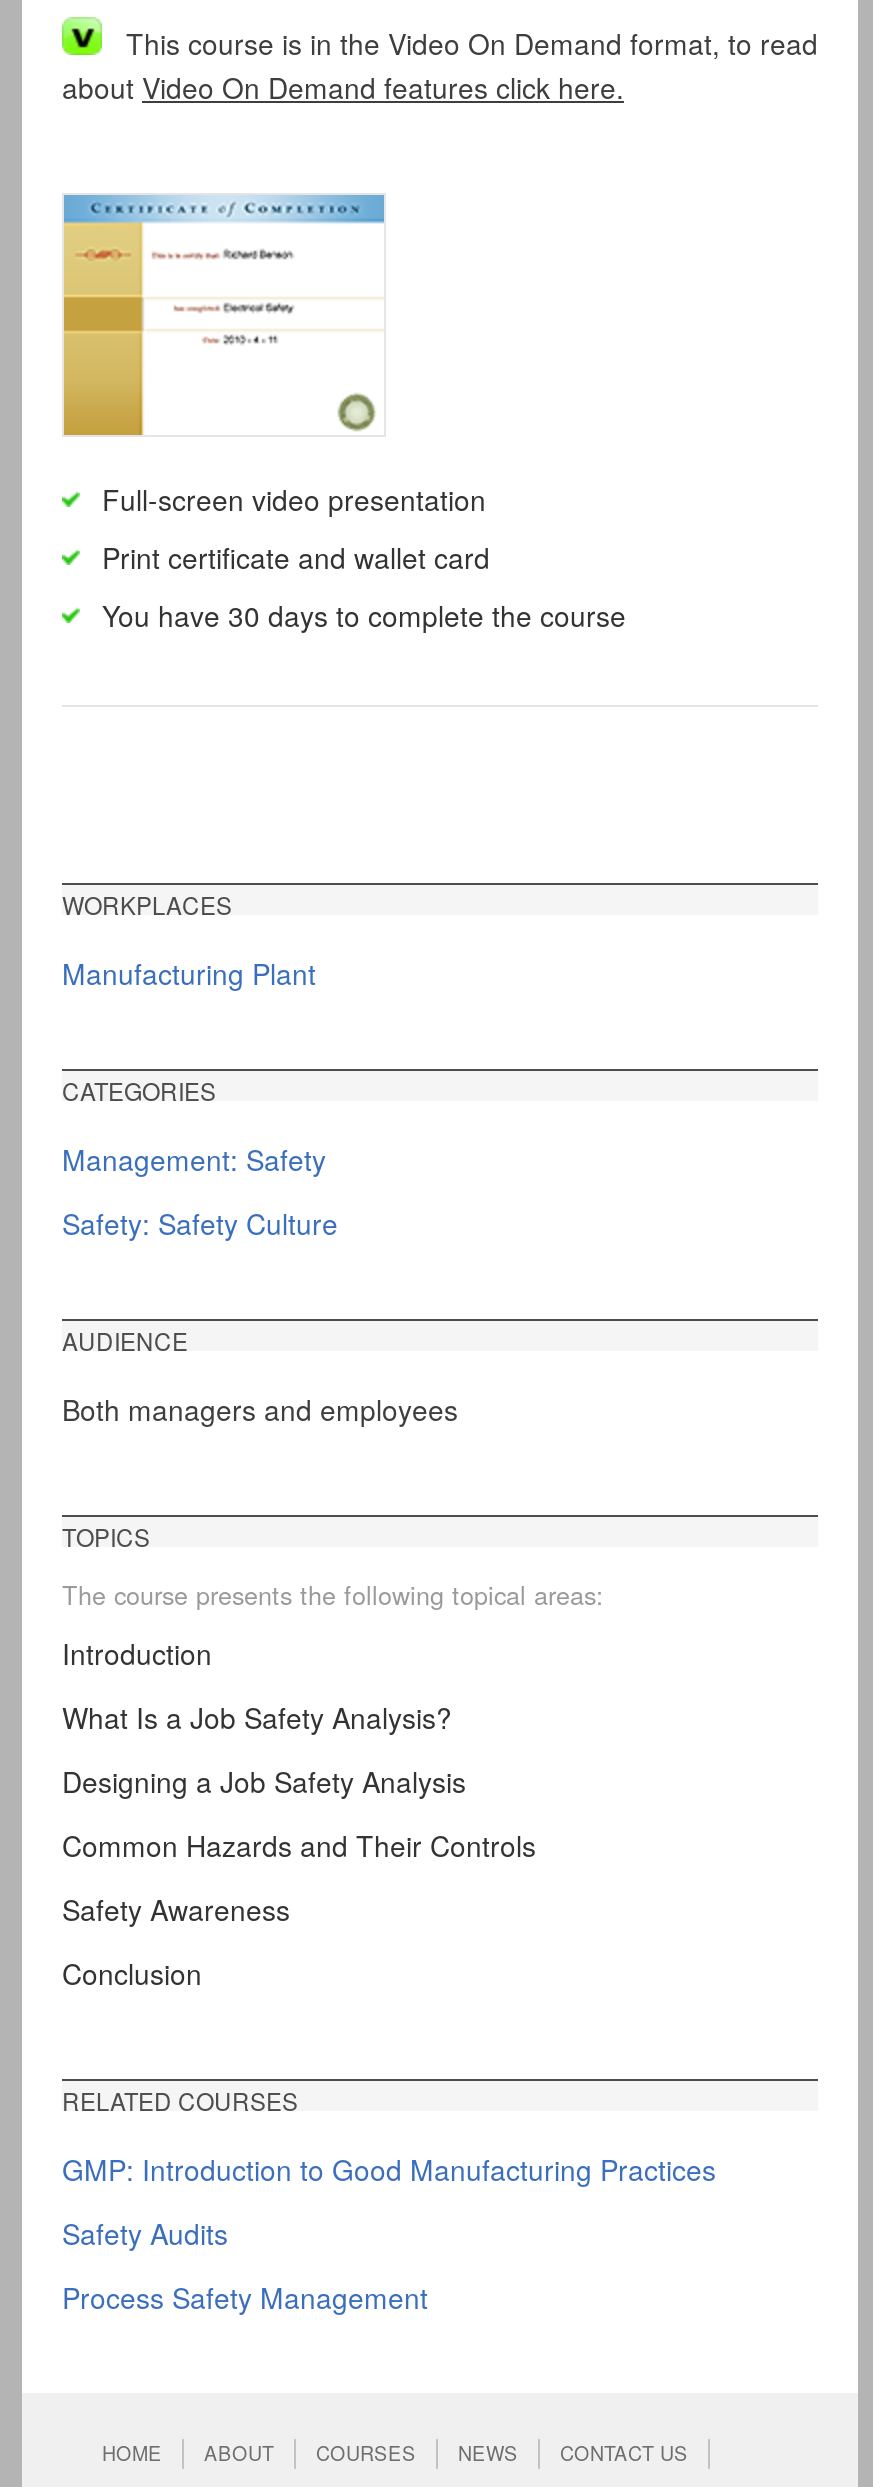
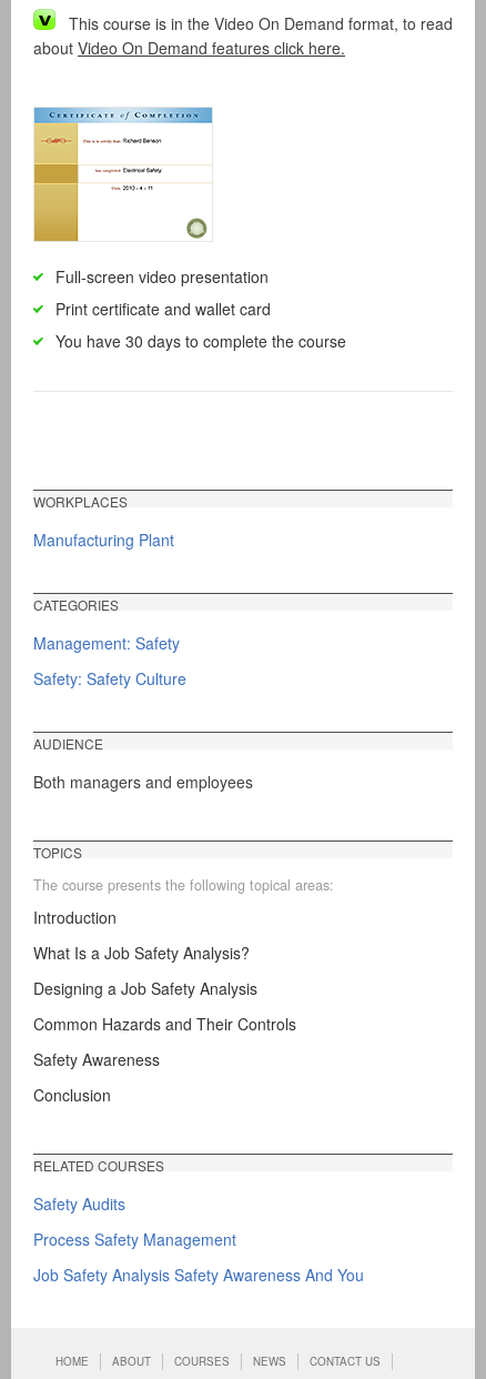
- GMP: Introduction to Good Manufacturing Practices

moved up: Safety Audits | Process Safety Management

+ Job Safety Analysis Safety Awareness And You
